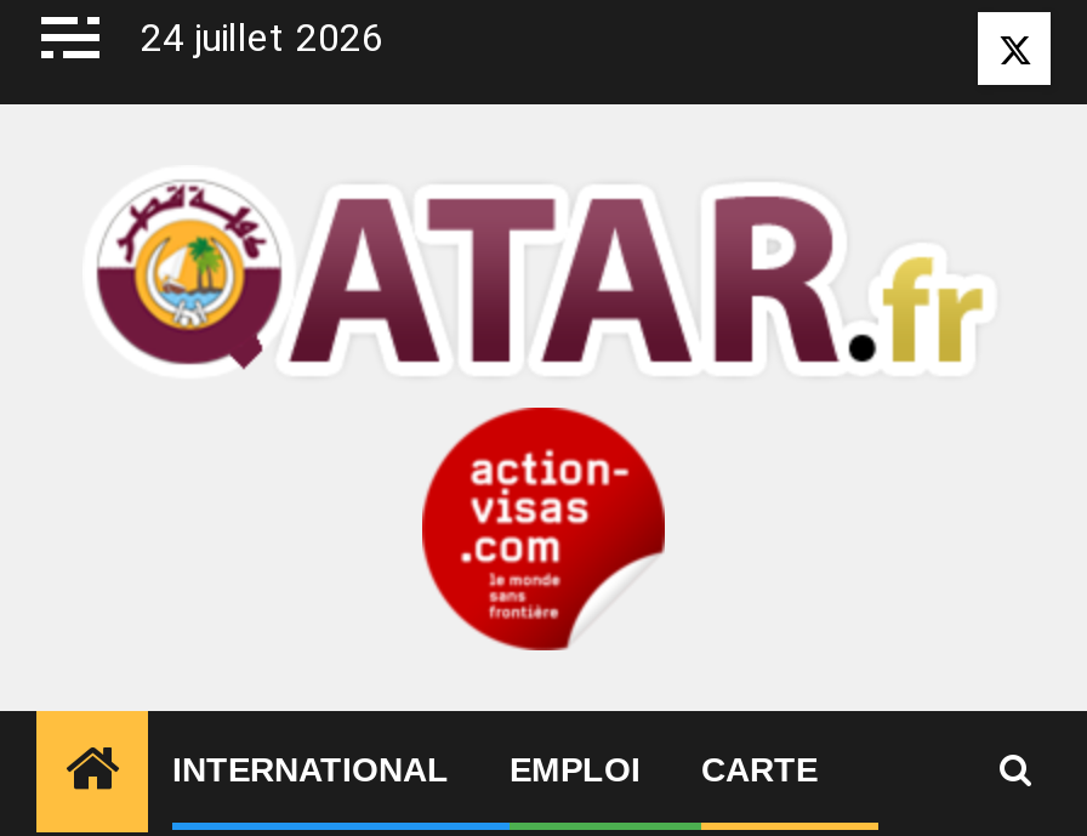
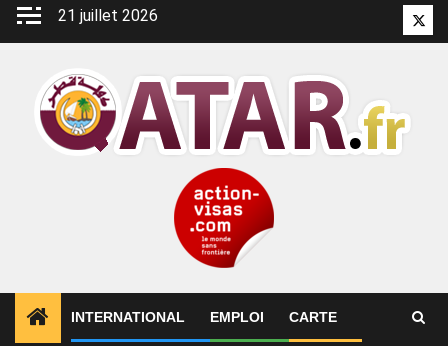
- 24 juillet 2026
+ 21 juillet 2026
